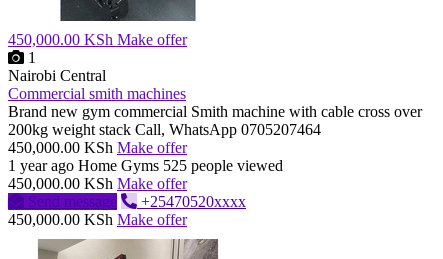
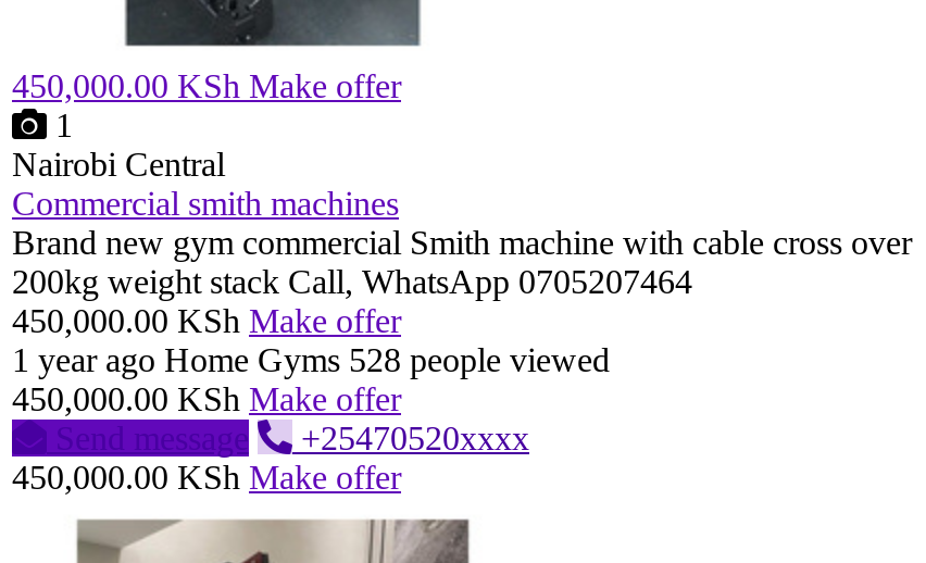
- 1 year ago Home Gyms 525 people viewed
+ 1 year ago Home Gyms 528 people viewed
